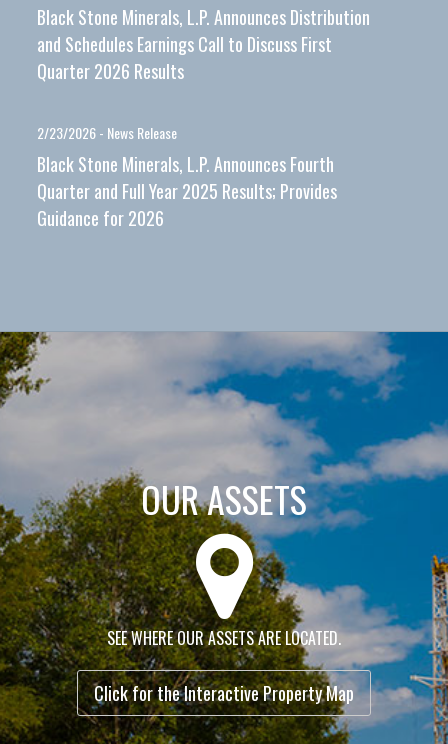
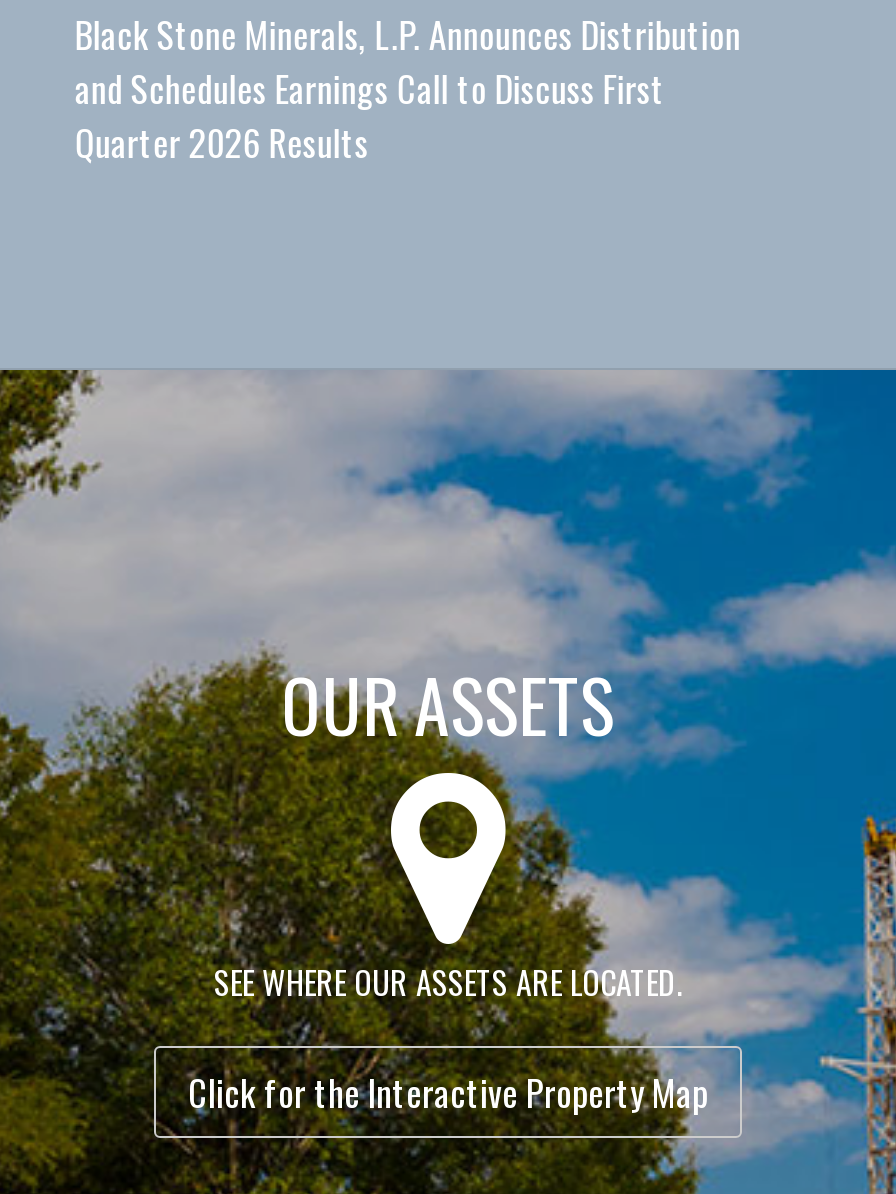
- 2/23/2026 - News Release
- Black Stone Minerals, L.P. Announces Fourth
- Quarter and Full Year 2025 Results; Provides
- Guidance for 2026
